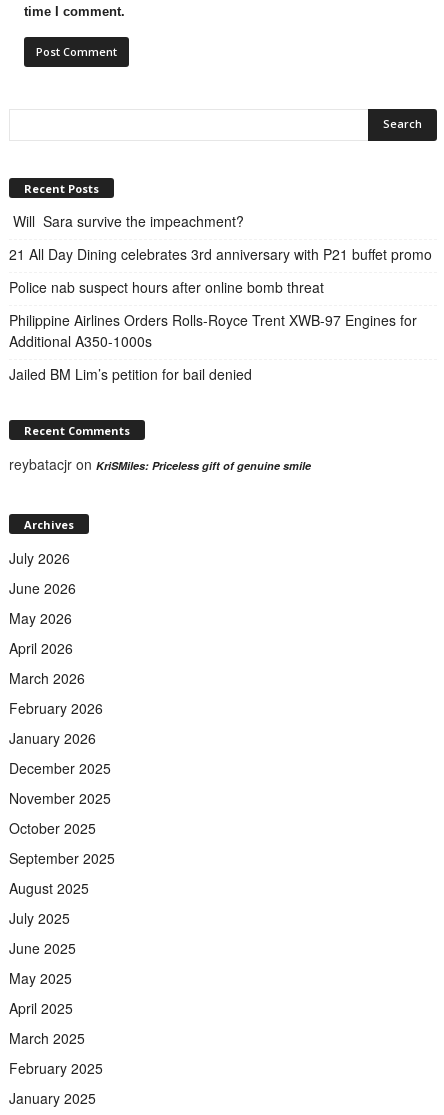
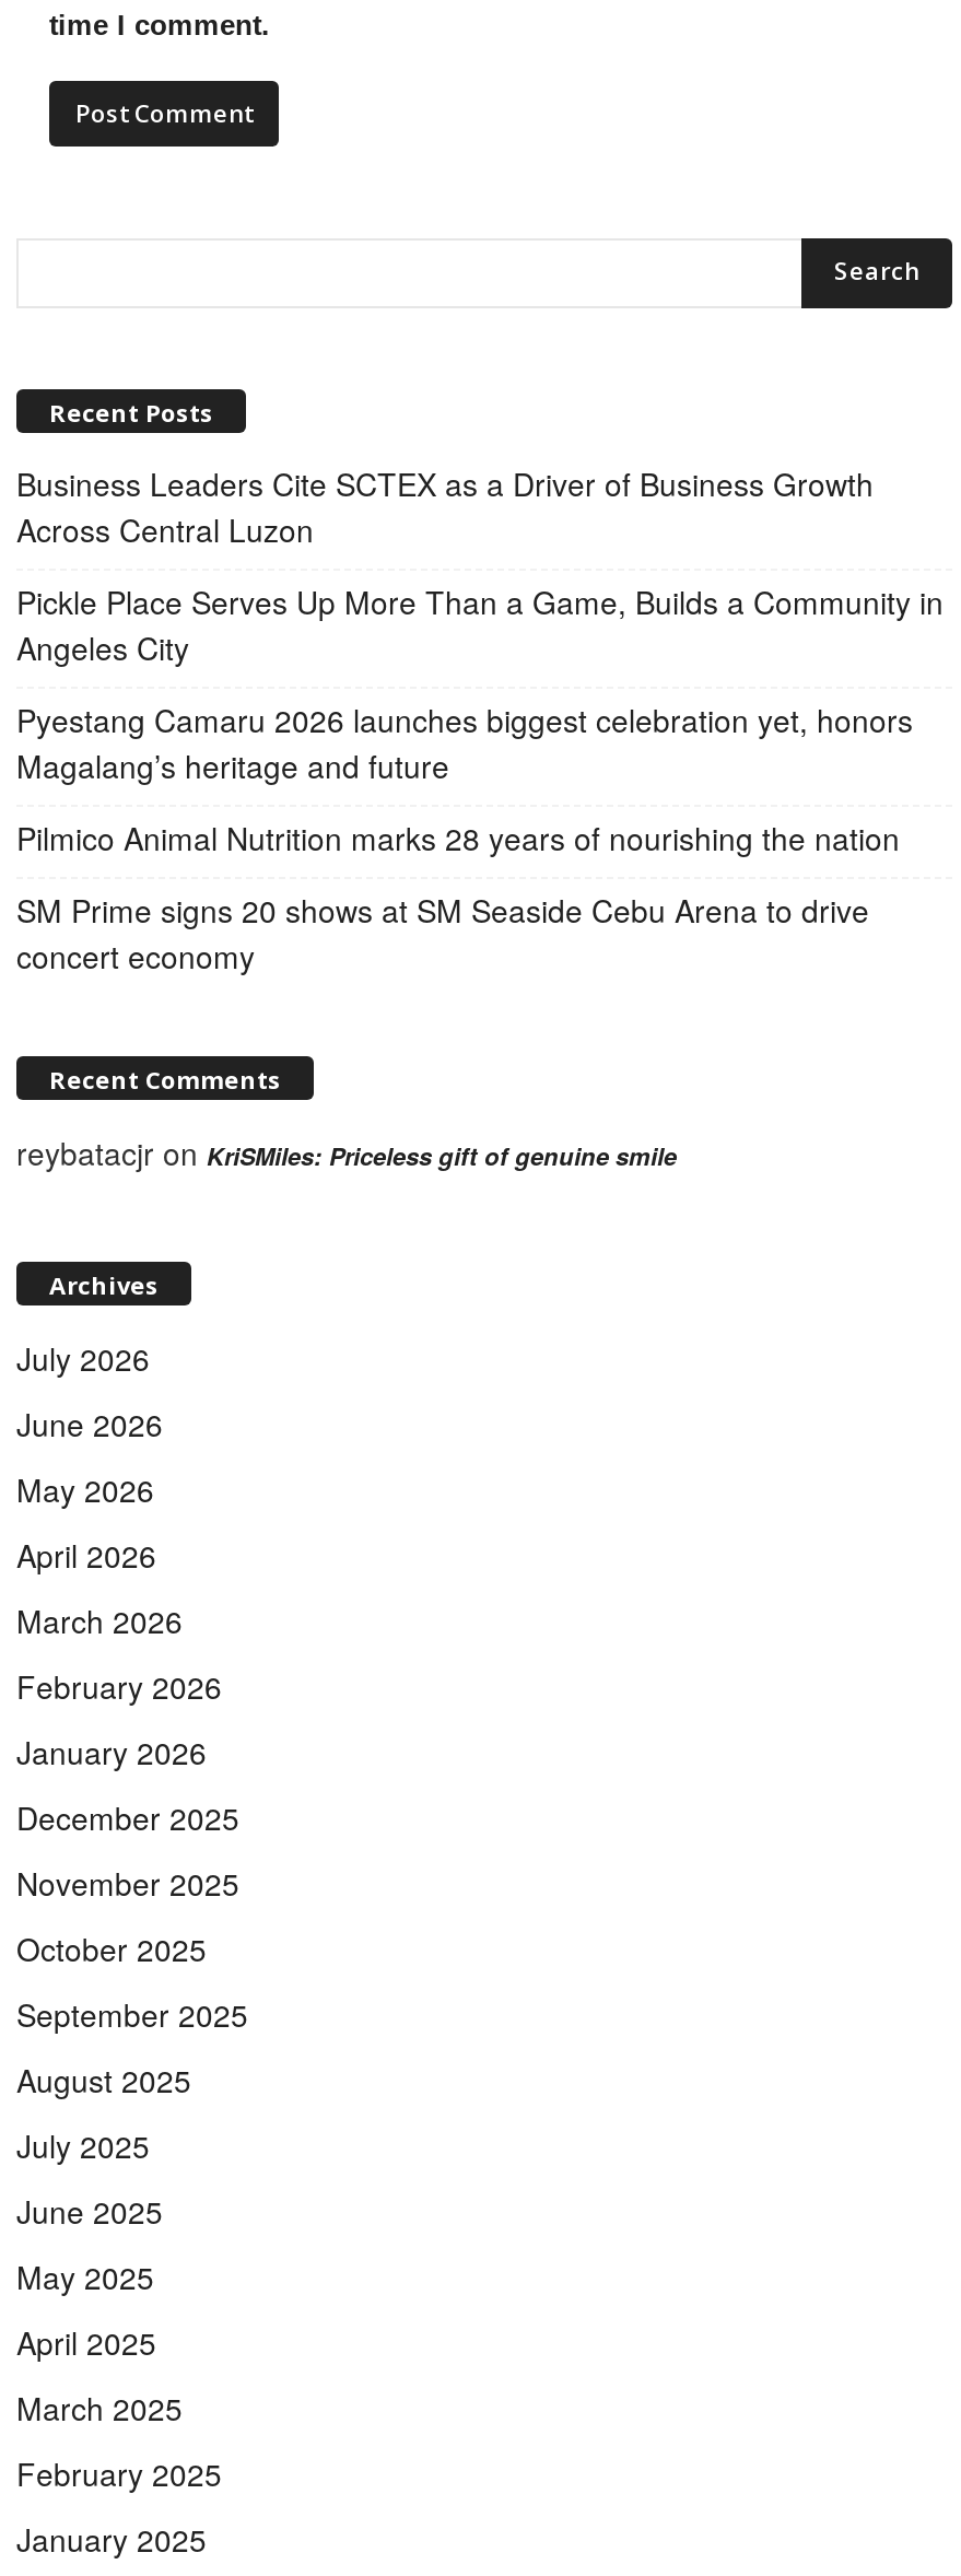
- Will Sara survive the impeachment?
+ Business Leaders Cite SCTEX as a Driver of Business Growth
+ Across Central Luzon

- 21 All Day Dining celebrates 3rd anniversary with P21 buffet promo
+ Pickle Place Serves Up More Than a Game, Builds a Community in
+ Angeles City

- Police nab suspect hours after online bomb threat
+ Pyestang Camaru 2026 launches biggest celebration yet, honors
+ Magalang’s heritage and future

- Philippine Airlines Orders Rolls-Royce Trent XWB-97 Engines for
- Additional A350-1000s
+ Pilmico Animal Nutrition marks 28 years of nourishing the nation

- Jailed BM Lim’s petition for bail denied
+ SM Prime signs 20 shows at SM Seaside Cebu Arena to drive
+ concert economy
